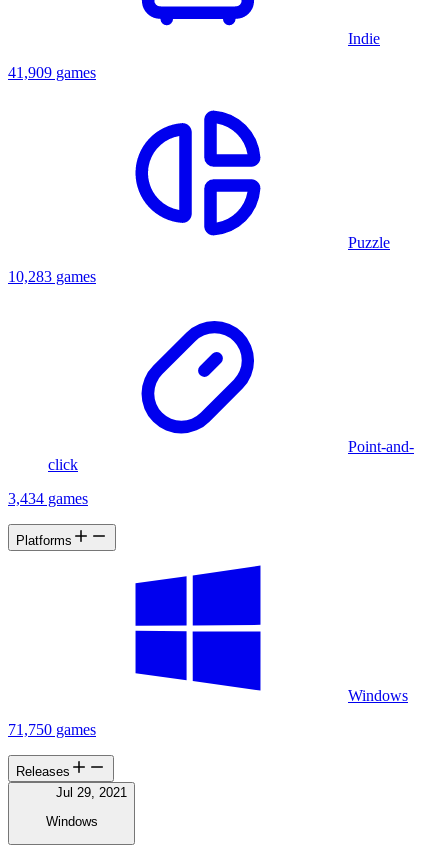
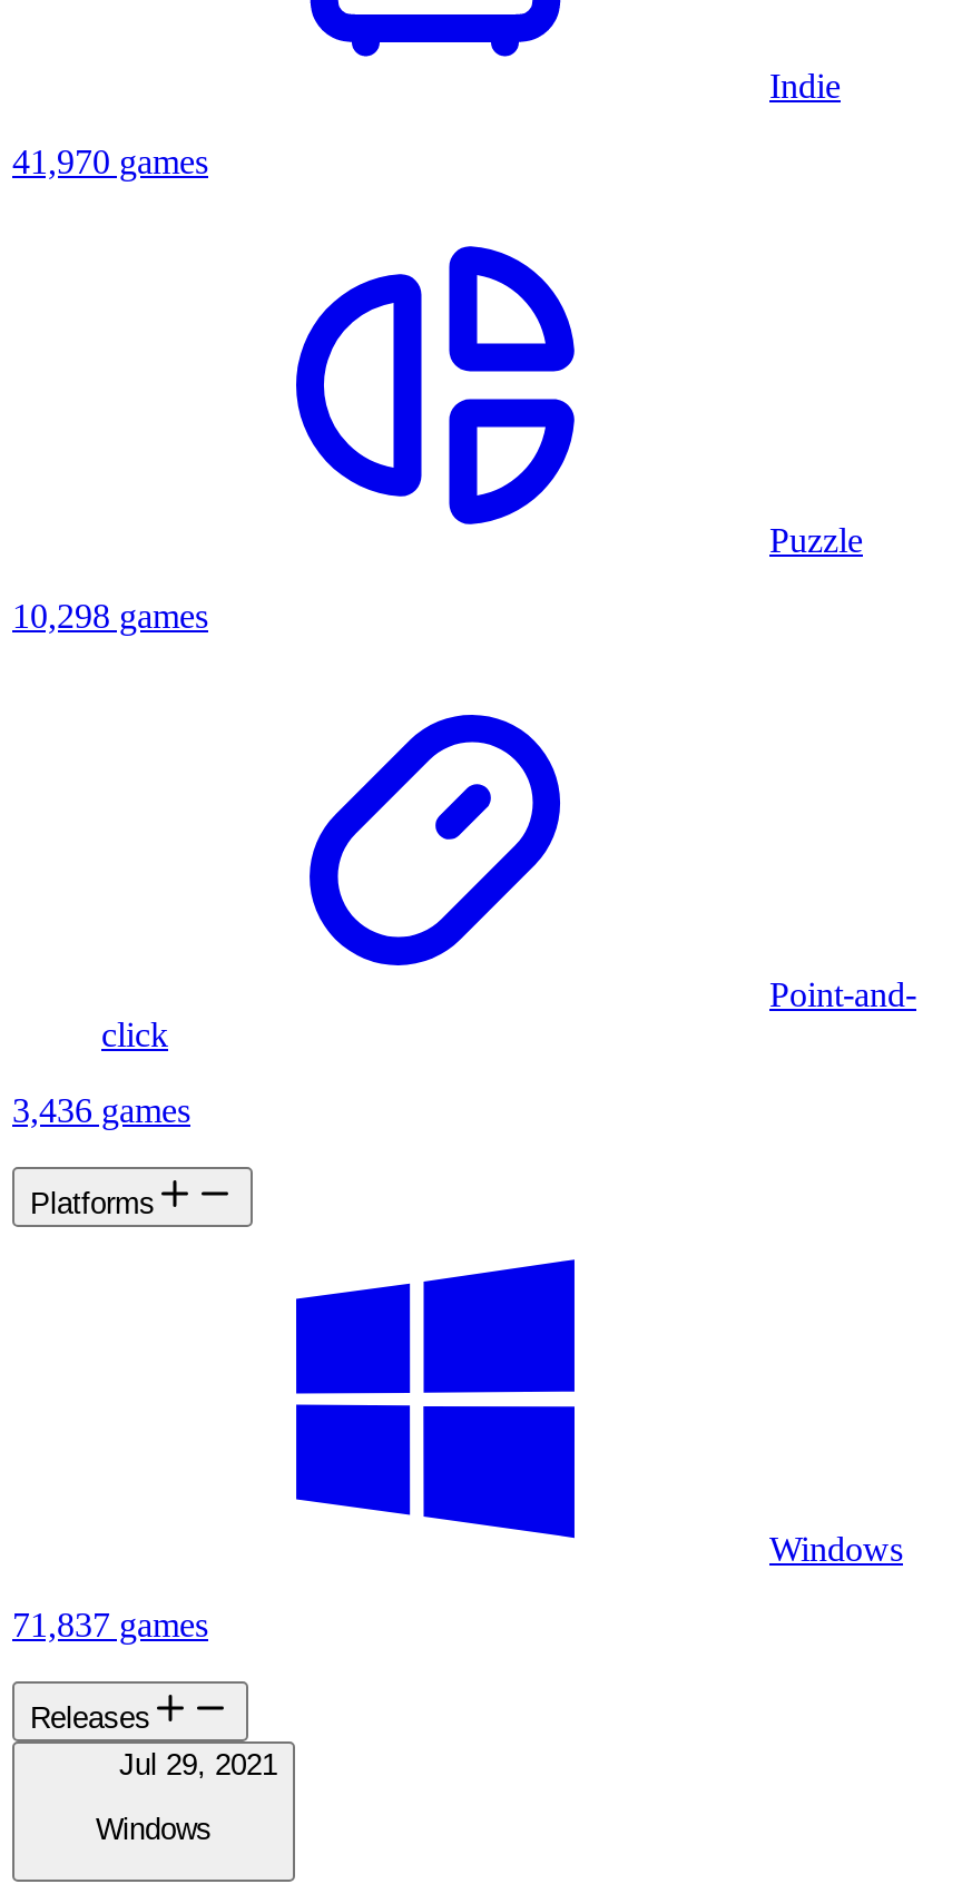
- 41,909 games
+ 41,970 games

- 10,283 games
+ 10,298 games

- 3,434 games
+ 3,436 games

- 71,750 games
+ 71,837 games
